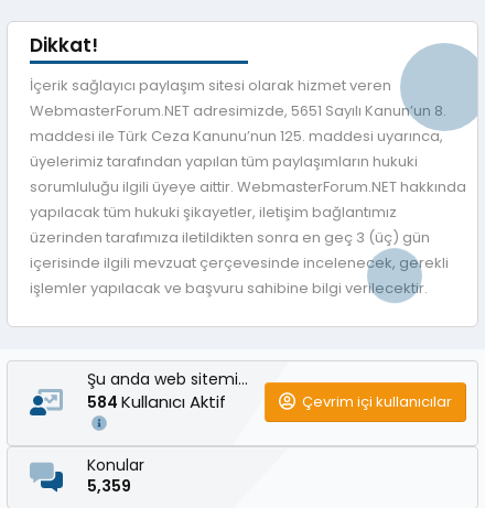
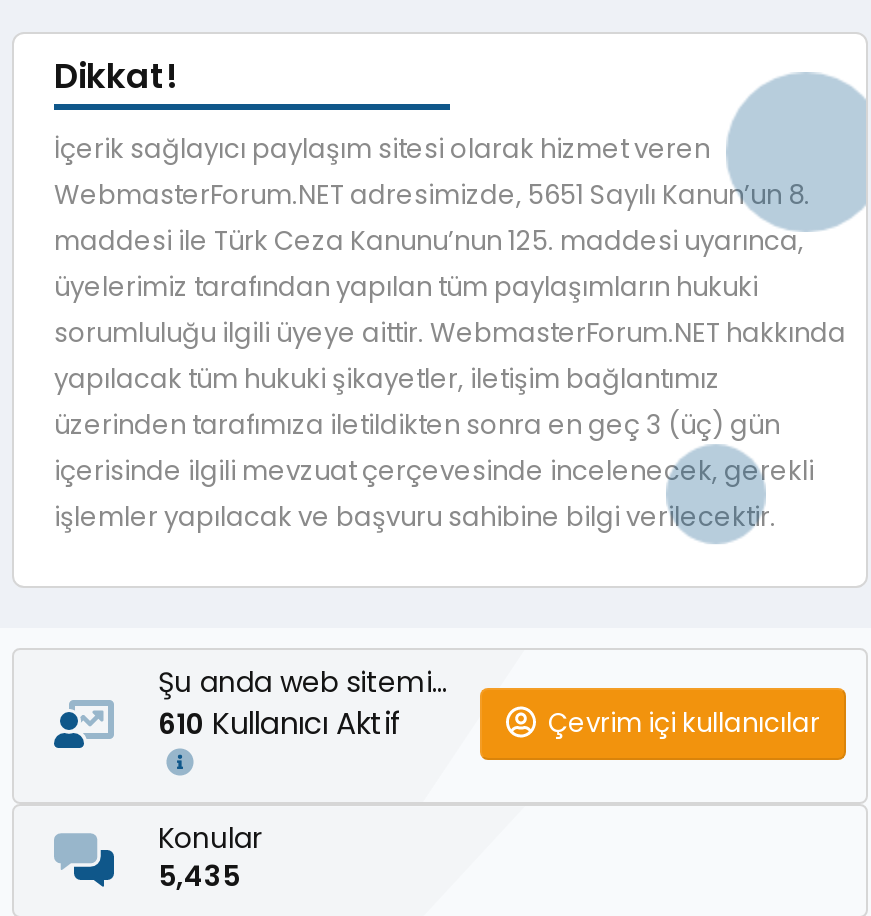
- 584 Kullanıcı Aktif
+ 610 Kullanıcı Aktif

- 5,359
+ 5,435
